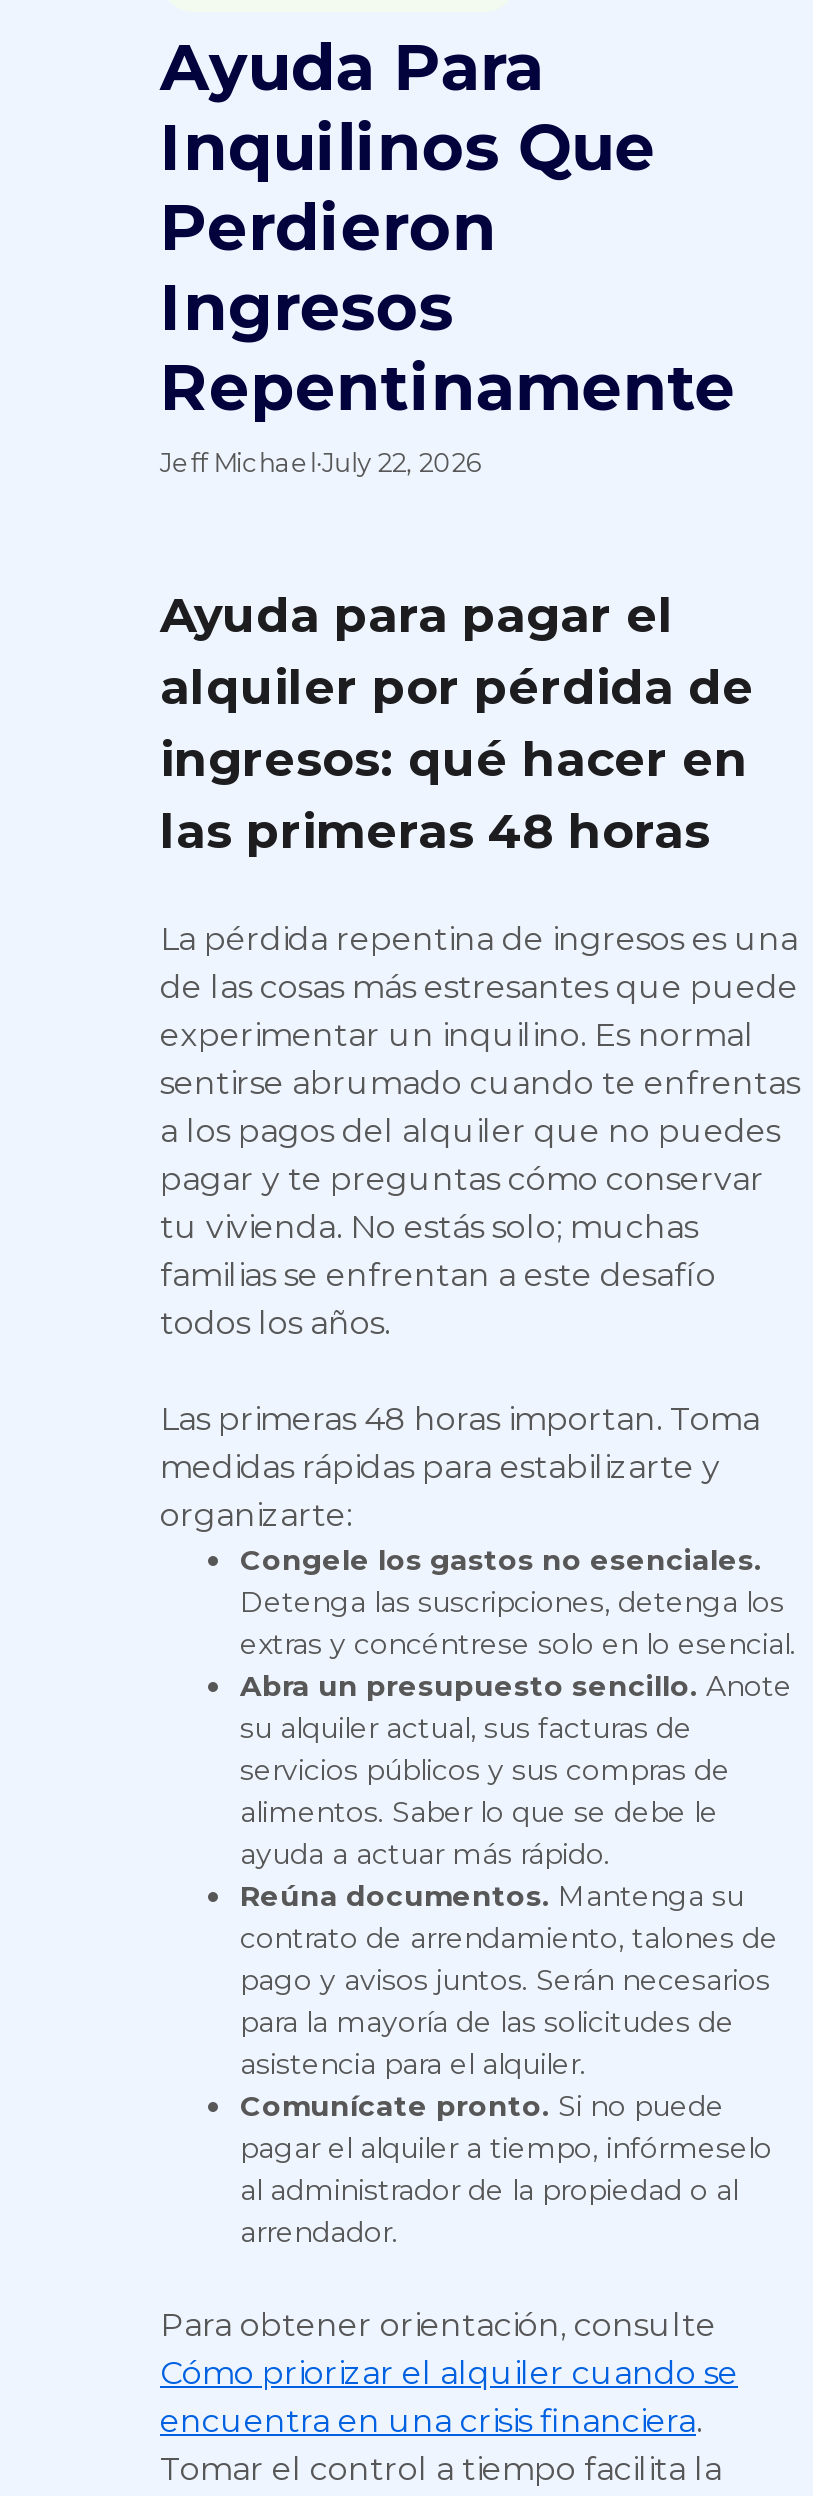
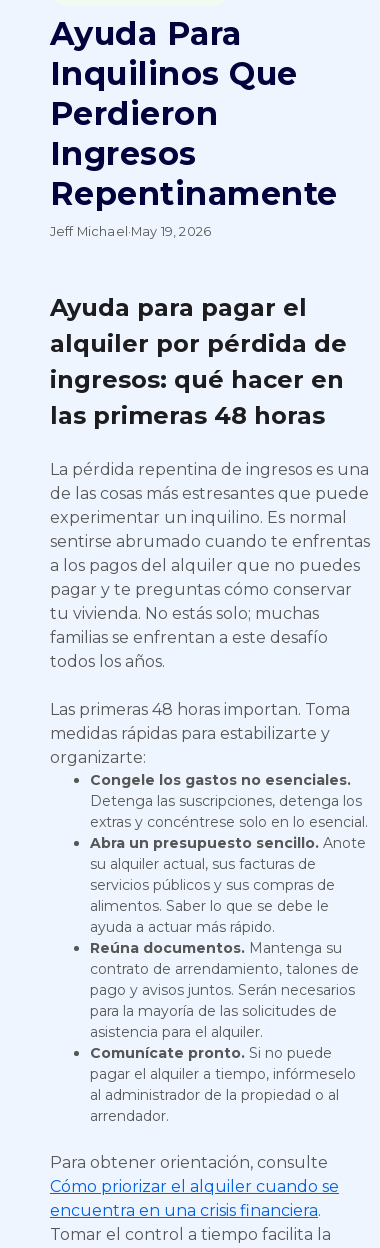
- Jeff Michael ·July 22, 2026
+ Jeff Michael ·May 19, 2026
